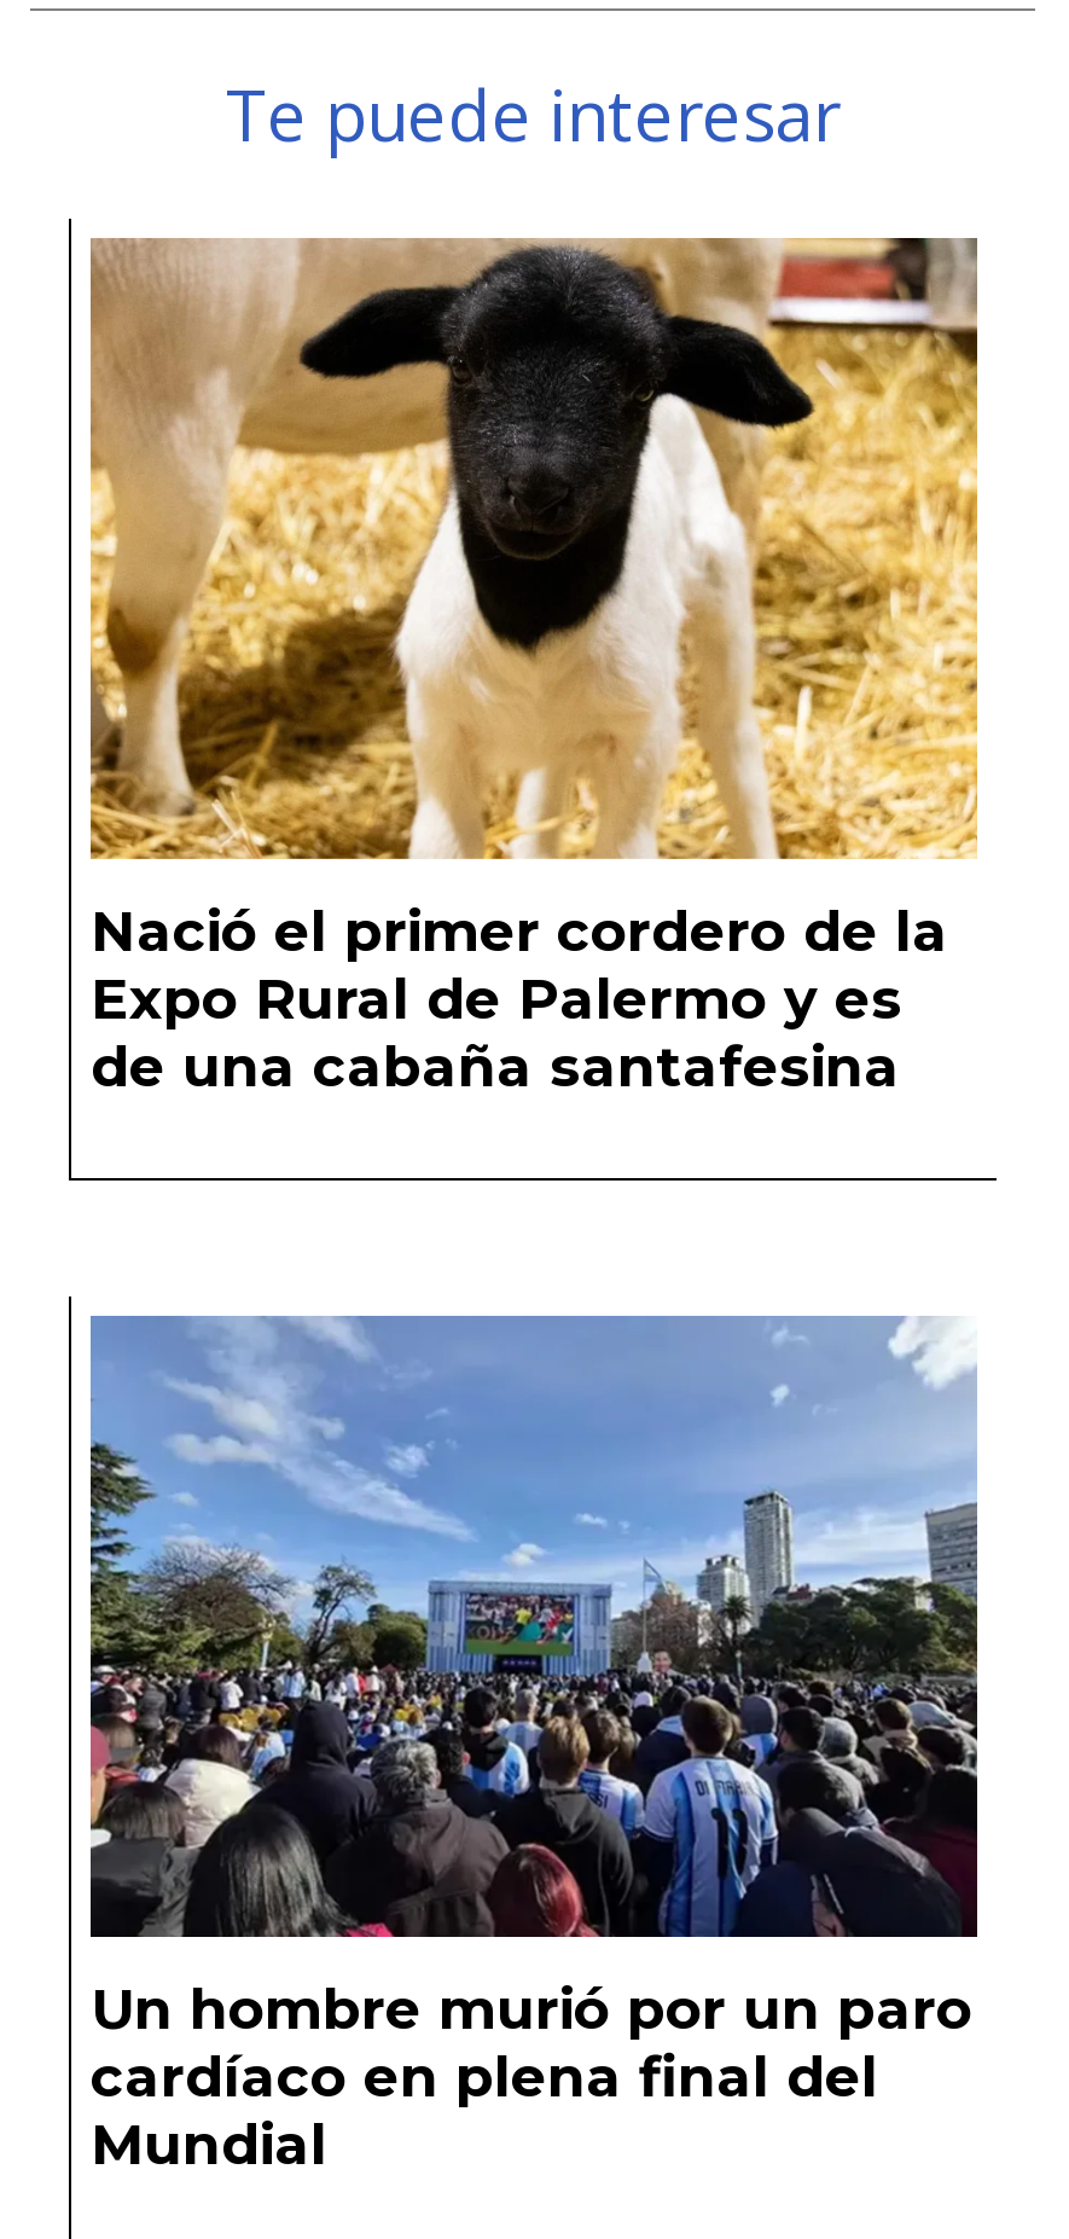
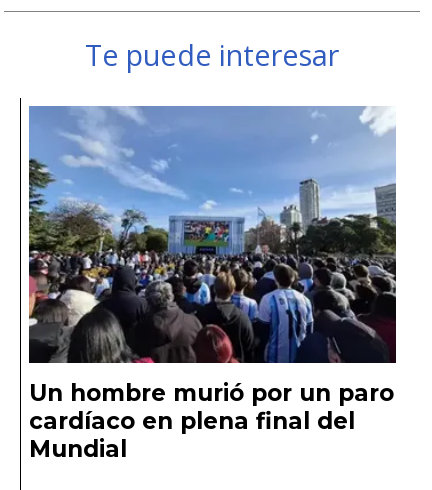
- [image]
- Nació el primer cordero de la
- Expo Rural de Palermo y es
- de una cabaña santafesina
